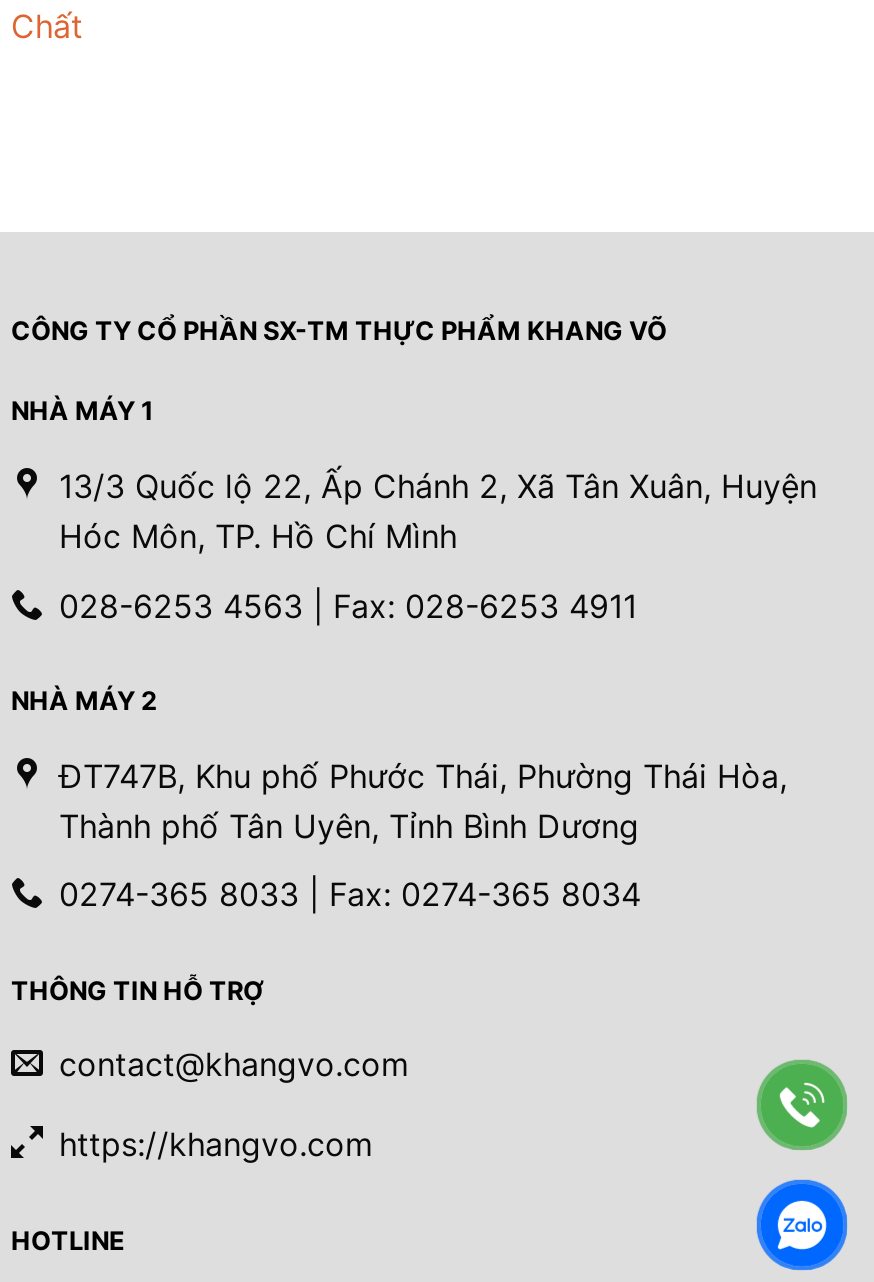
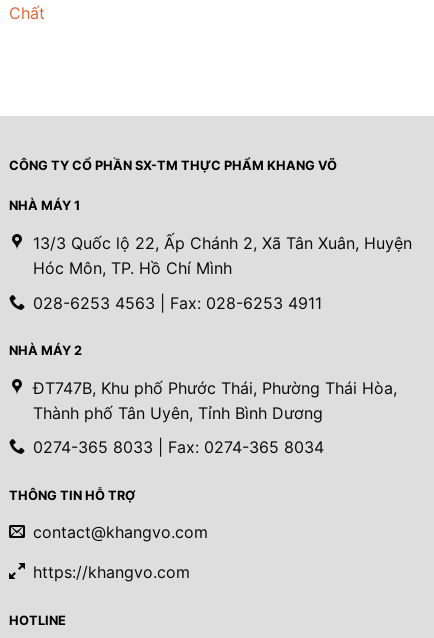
- [image]

- [image]
